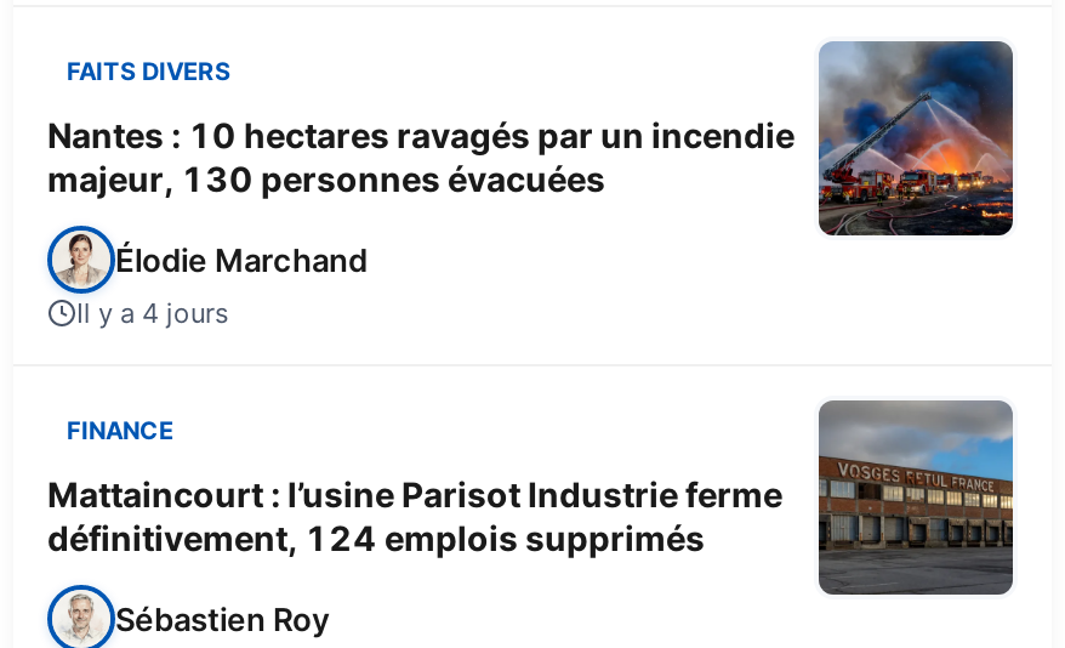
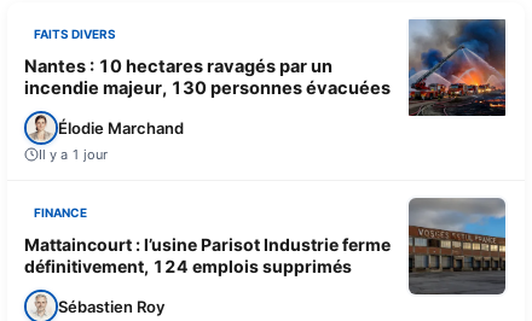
- Il y a 4 jours
+ Il y a 1 jour
